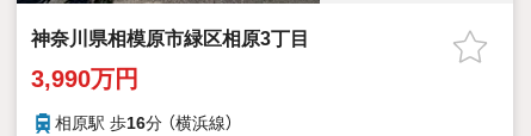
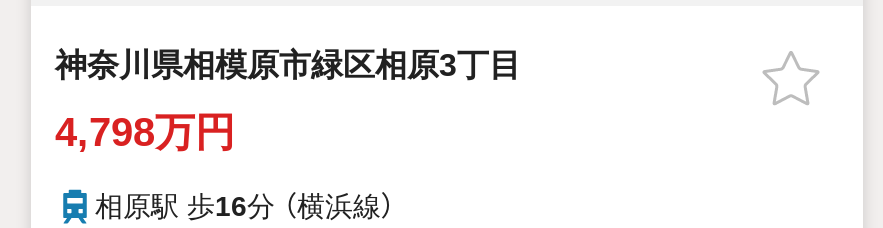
- 3,990万円
+ 4,798万円
